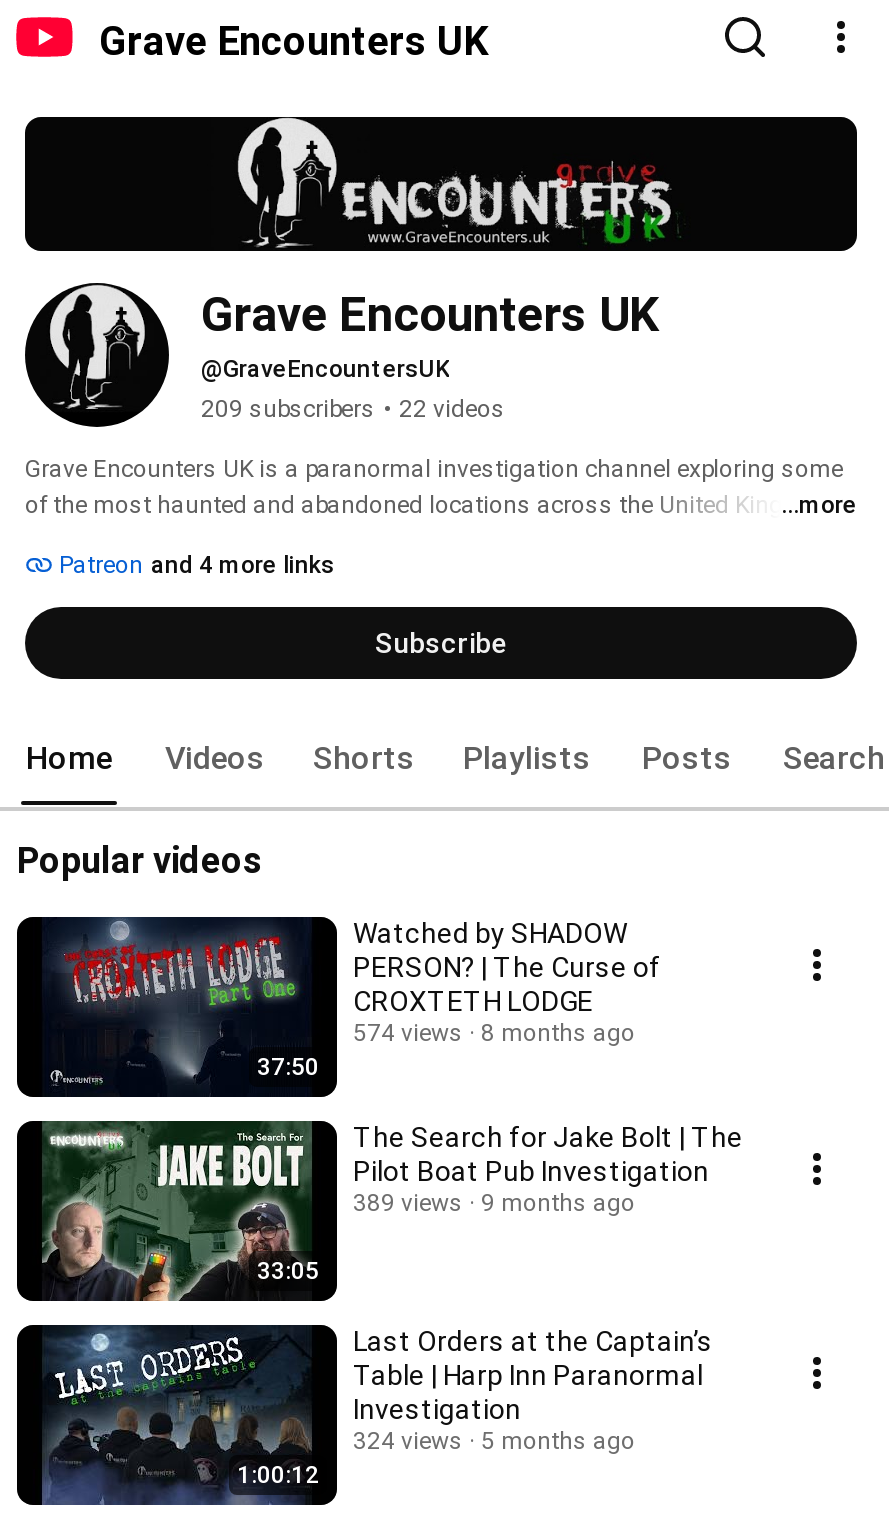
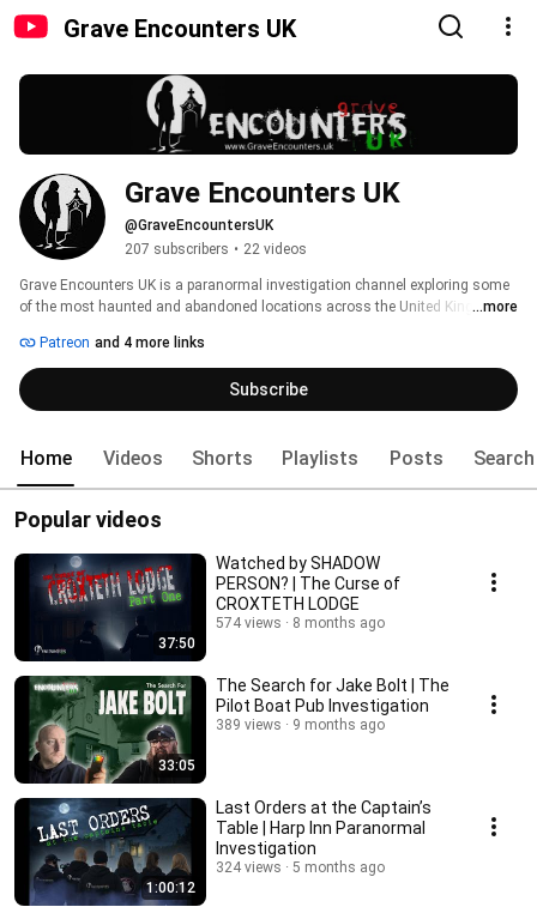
- 209 subscribers • 22 videos
+ 207 subscribers • 22 videos
